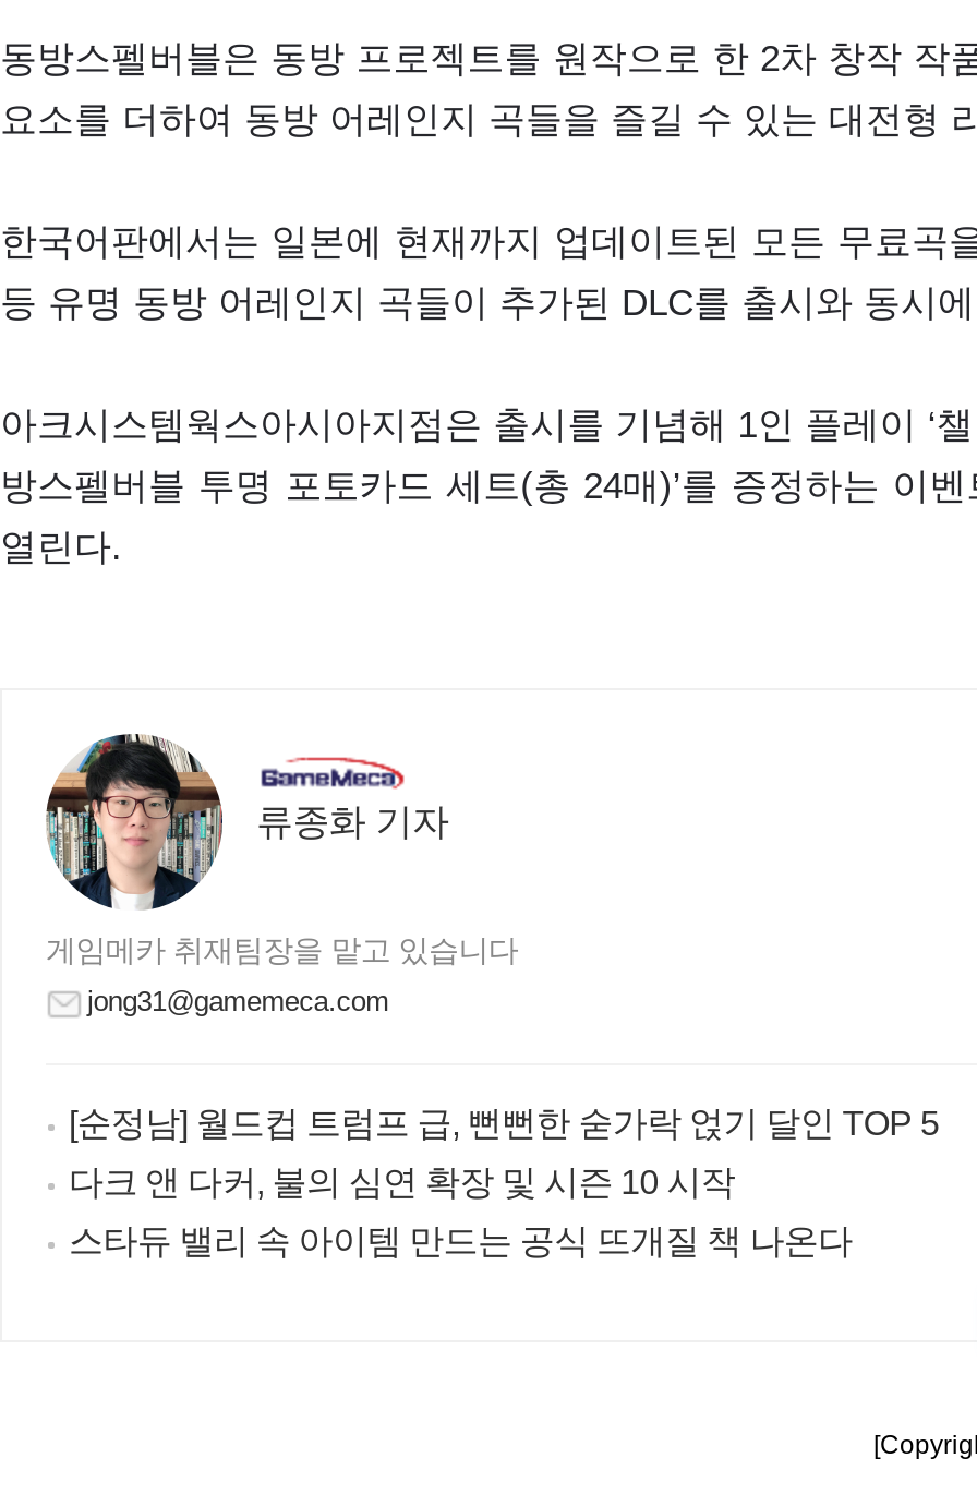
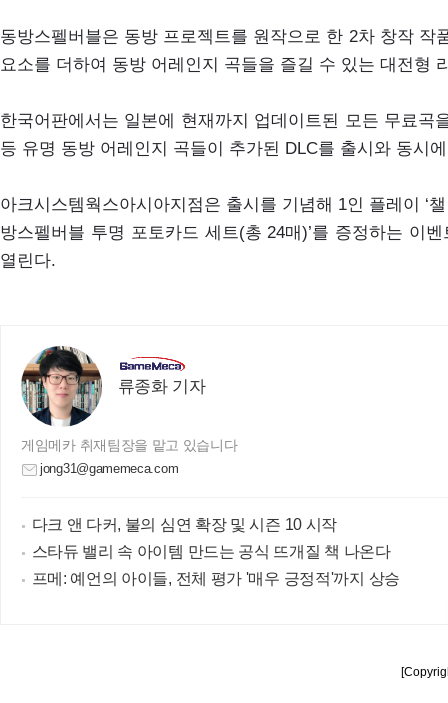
- [순정남] 월드컵 트럼프 급, 뻔뻔한 숟가락 얹기 달인 TOP 5

moved up: 다크 앤 다커, 불의 심연 확장 및 시즌 10 시작 | 스타듀 밸리 속 아이템 만드는 공식 뜨개질 책 나온다

+ 프메: 예언의 아이들, 전체 평가 '매우 긍정적'까지 상승
